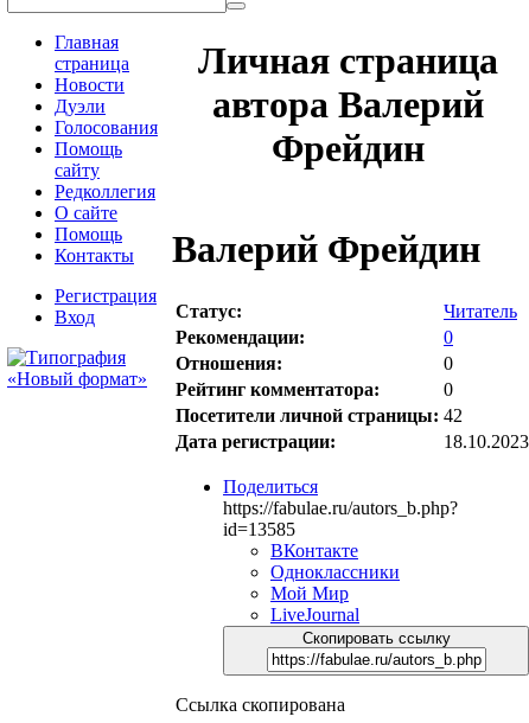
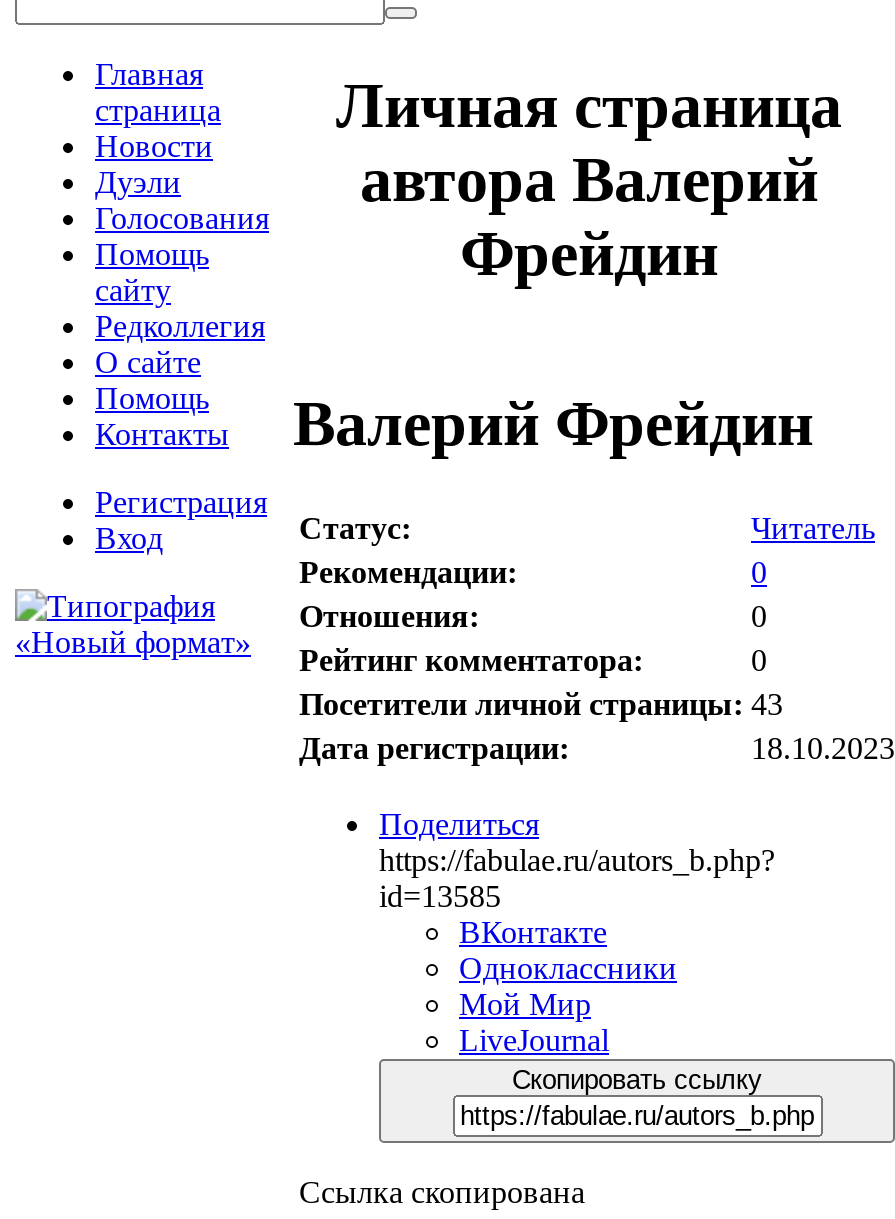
- Посетители личной страницы: 42
+ Посетители личной страницы: 43
